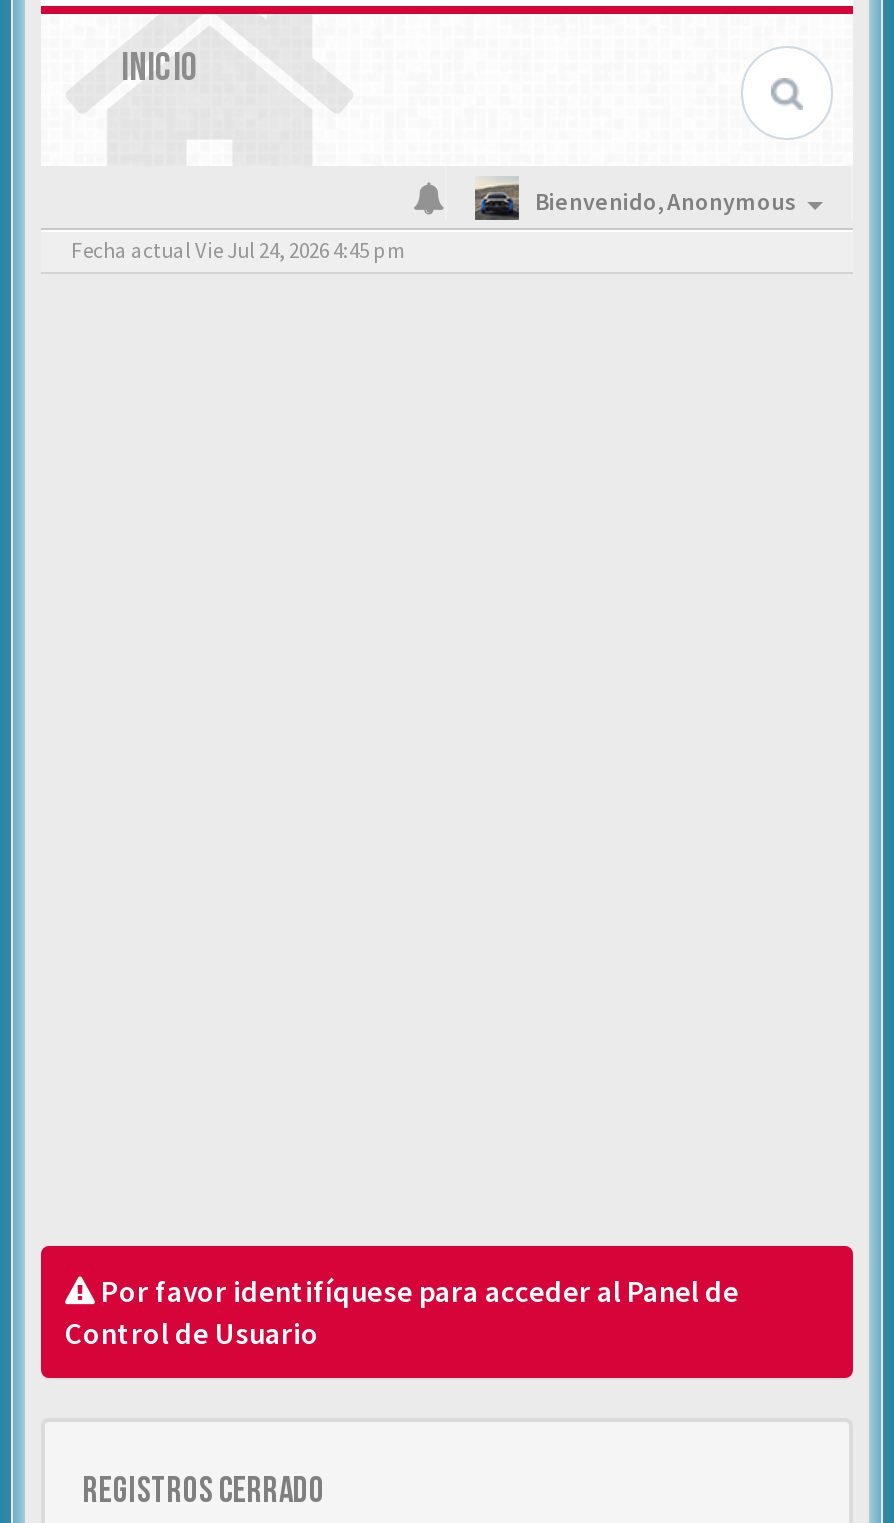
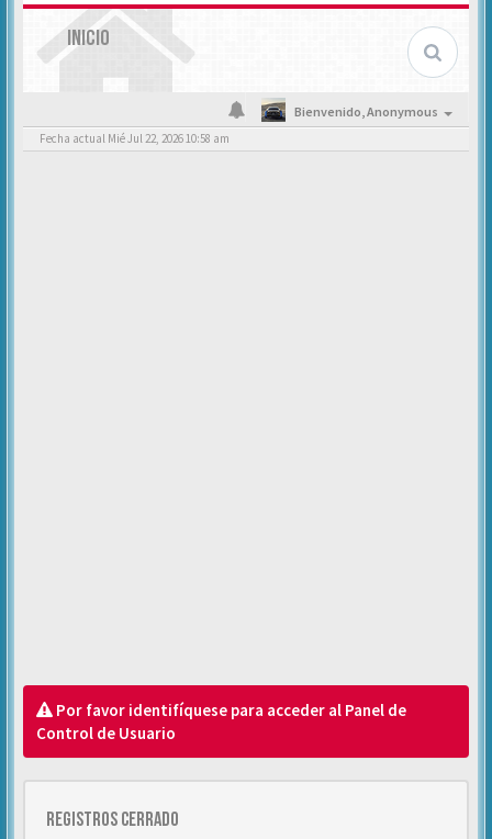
- Fecha actual Vie Jul 24, 2026 4:45 pm
+ Fecha actual Mié Jul 22, 2026 10:58 am
